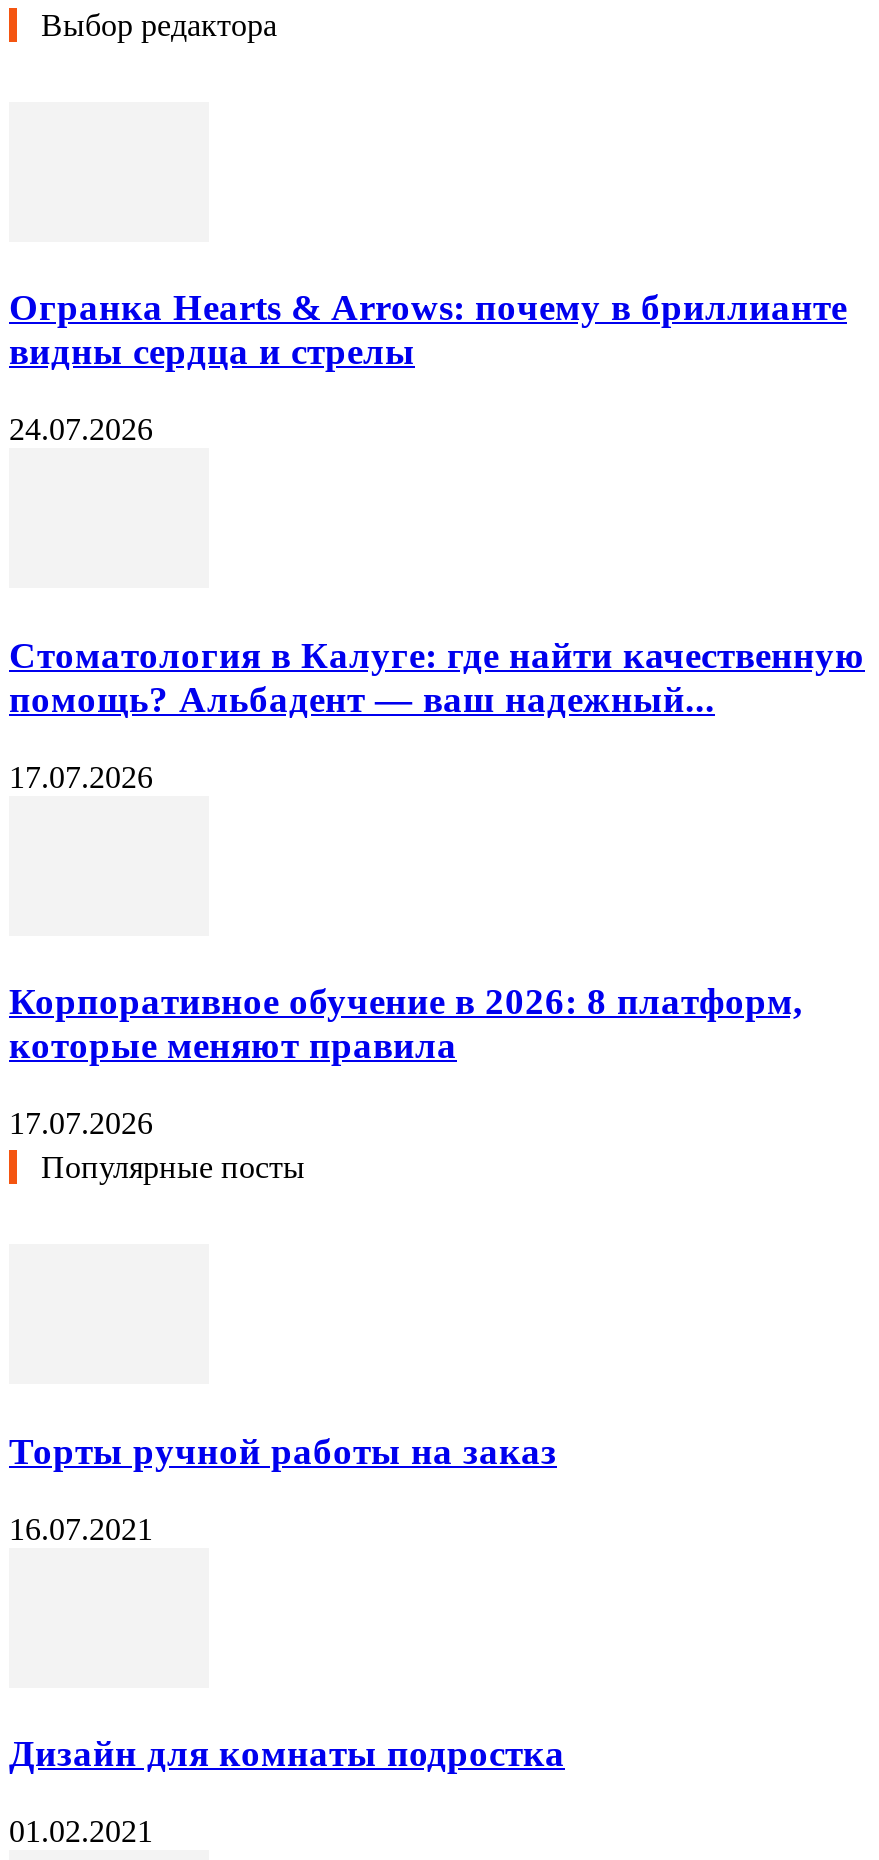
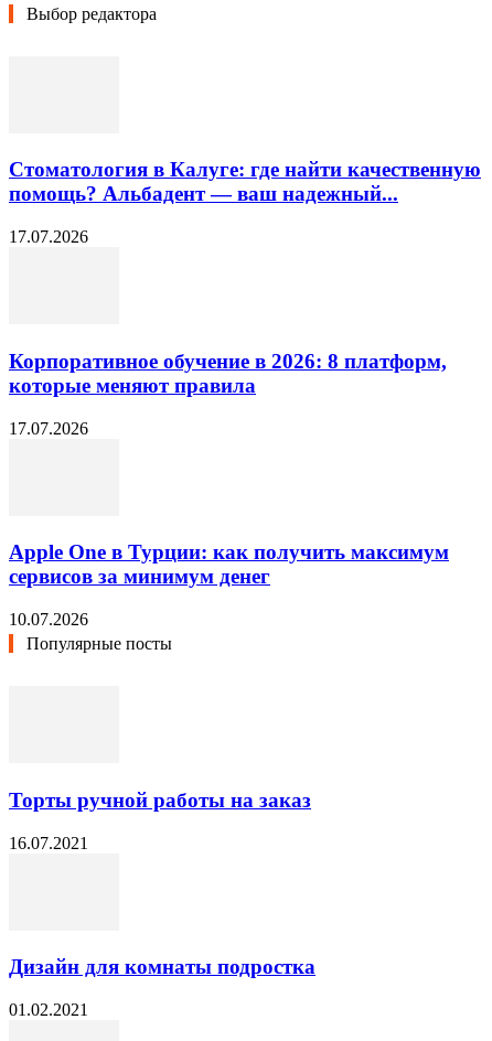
- Огранка Hearts & Arrows: почему в бриллианте
- видны сердца и стрелы
- 24.07.2026

moved up: Стоматология в Калуге: где найти качественную | помощь? Альбадент — ваш надежный... | 17.07.2026 | Корпоративное обучение в 2026: 8 платформ, | которые меняют правила | 17.07.2026

+ Apple One в Турции: как получить максимум
+ сервисов за минимум денег
+ 10.07.2026
